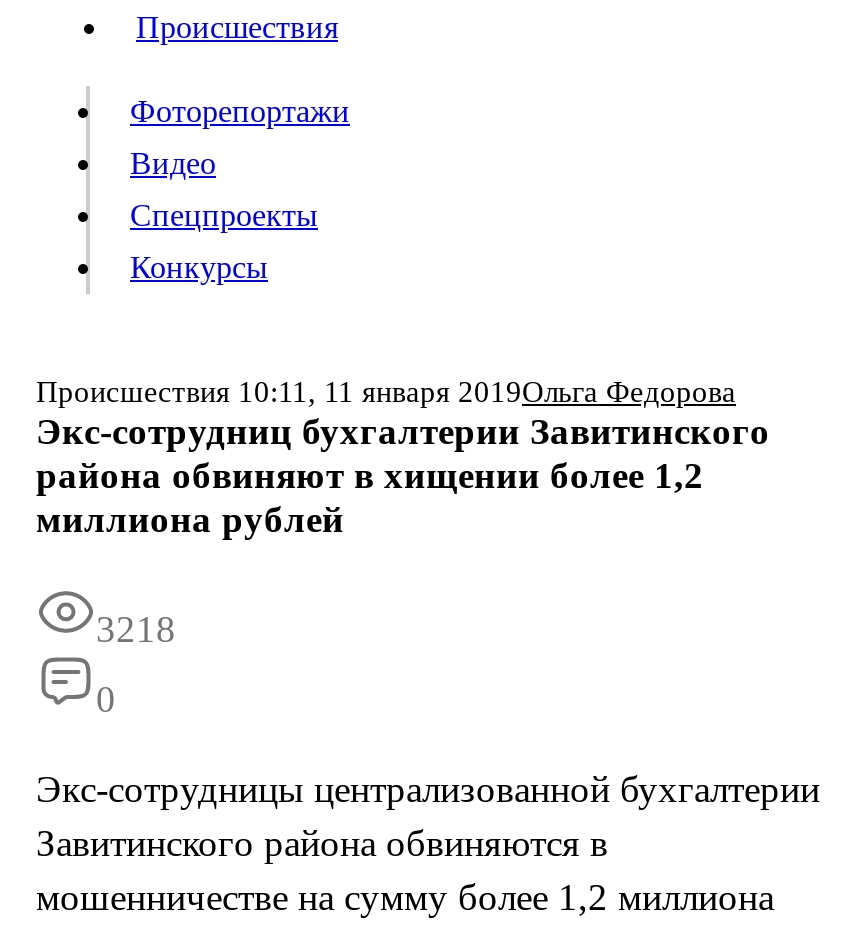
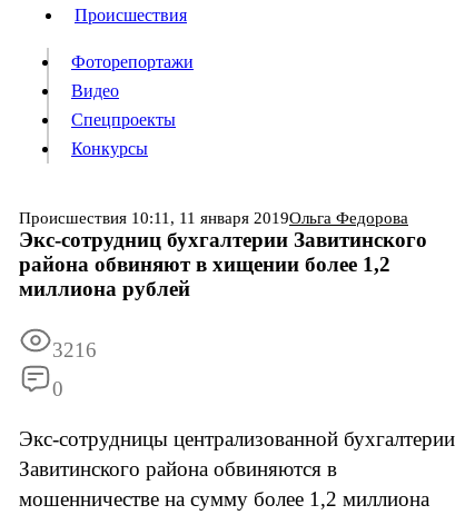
- 3218
+ 3216
